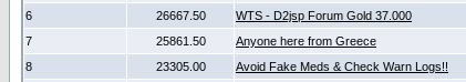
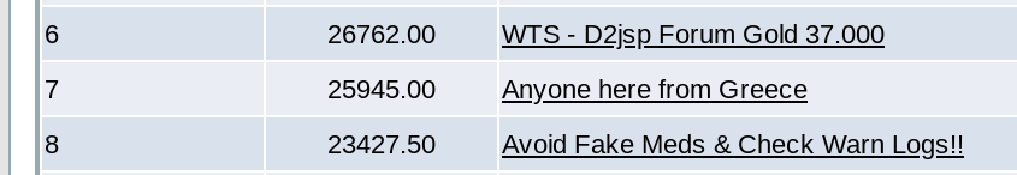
- 26667.50
+ 26762.00

- 25861.50
+ 25945.00

- 23305.00
+ 23427.50
